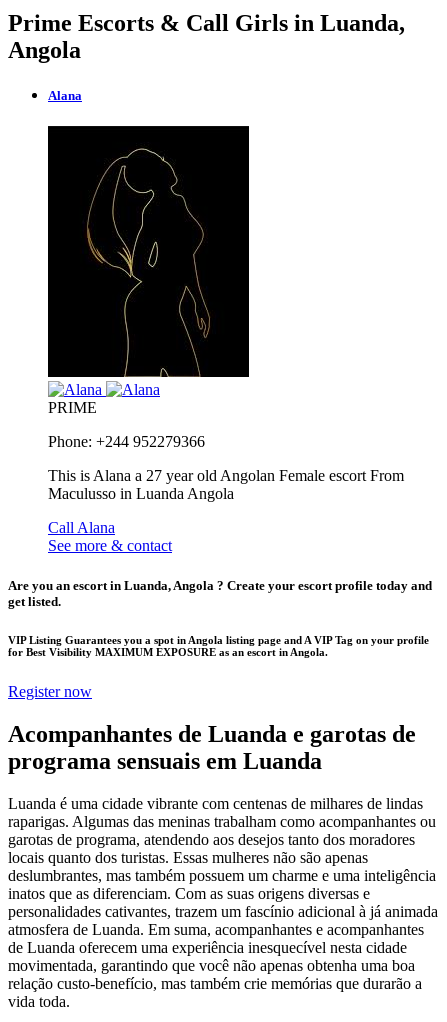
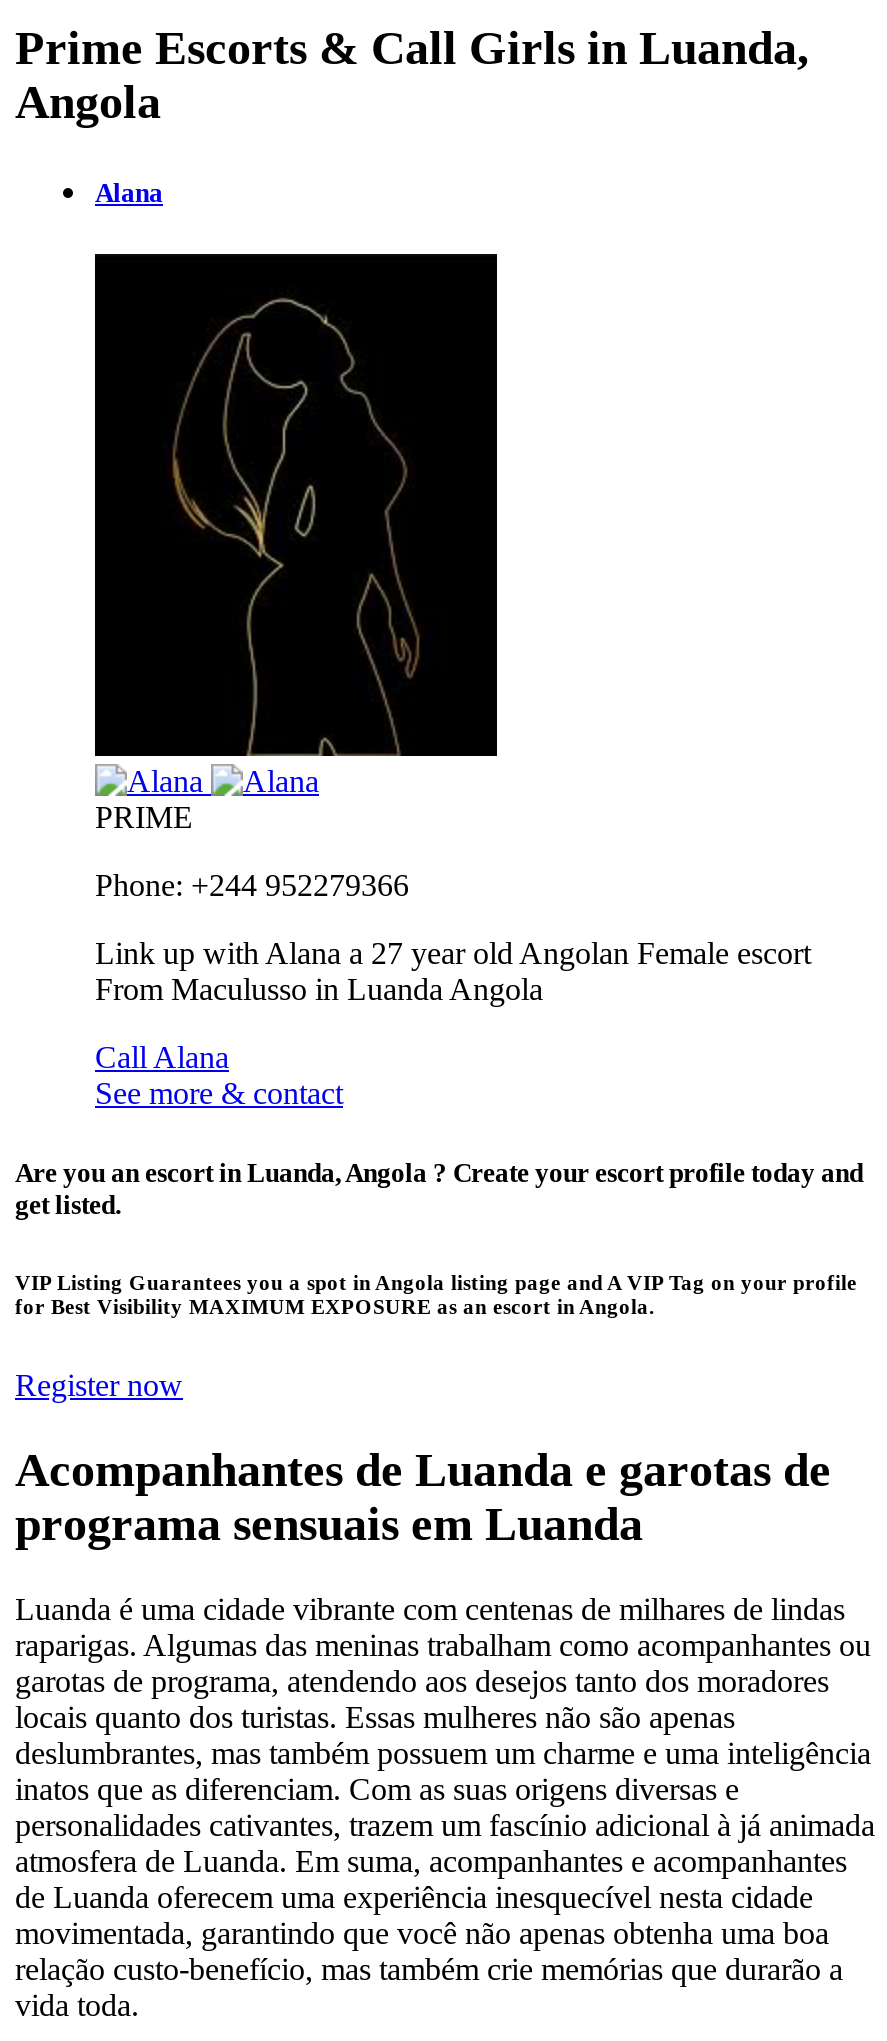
- This is Alana a 27 year old Angolan Female escort From
- Maculusso in Luanda Angola
+ Link up with Alana a 27 year old Angolan Female escort
+ From Maculusso in Luanda Angola
